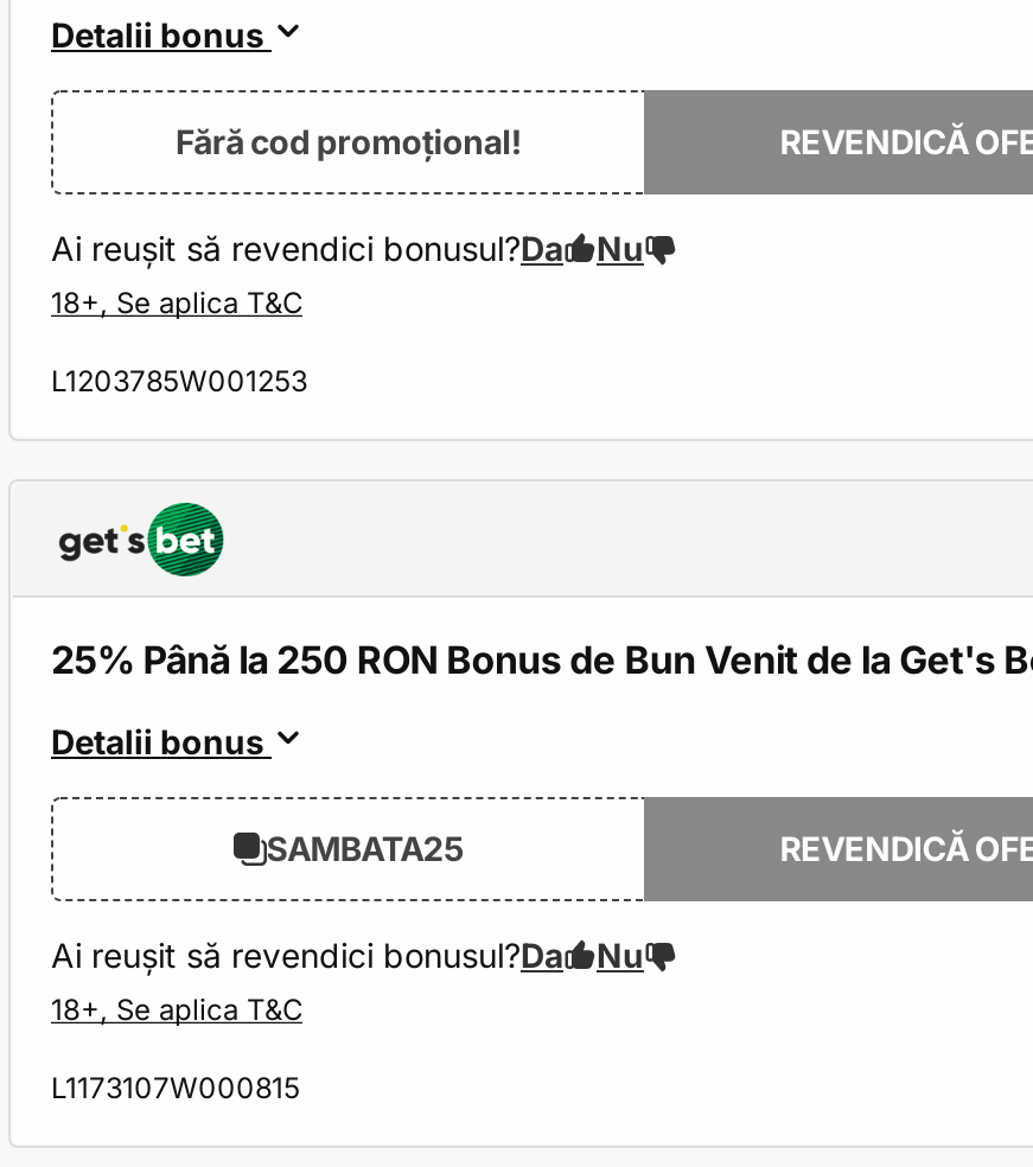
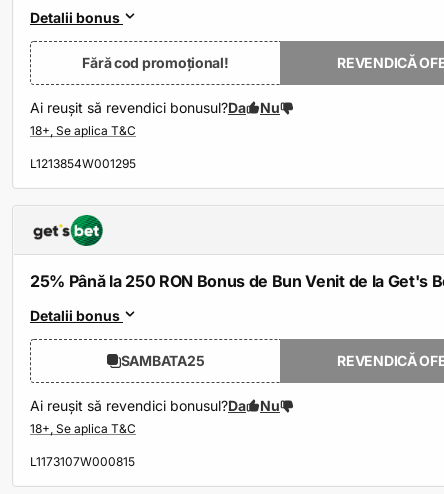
- L1203785W001253
+ L1213854W001295
